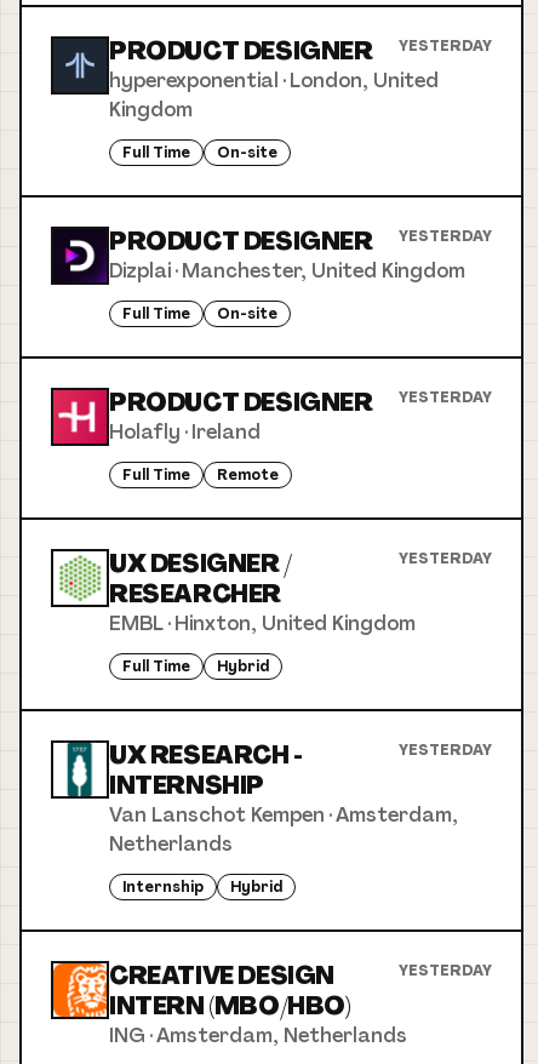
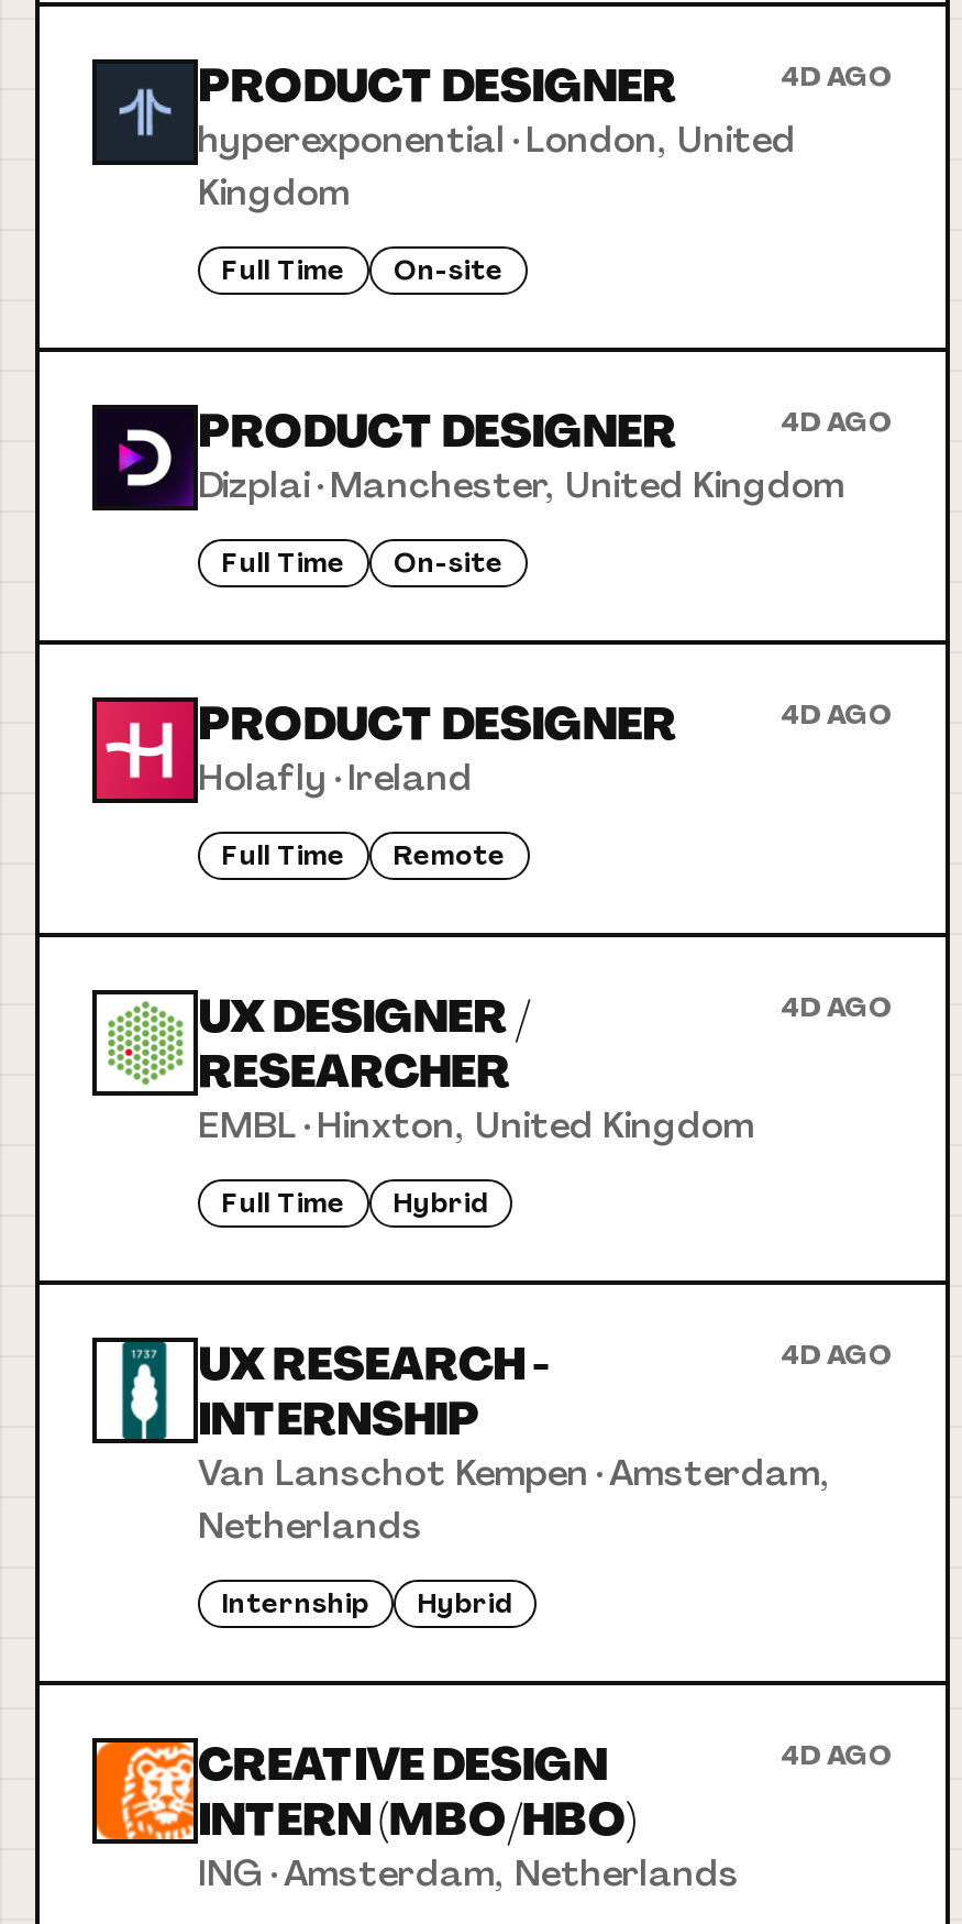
- YESTERDAY
+ 4D AGO

- YESTERDAY
+ 4D AGO

- YESTERDAY
+ 4D AGO

- YESTERDAY
+ 4D AGO

- YESTERDAY
+ 4D AGO

- YESTERDAY
+ 4D AGO
